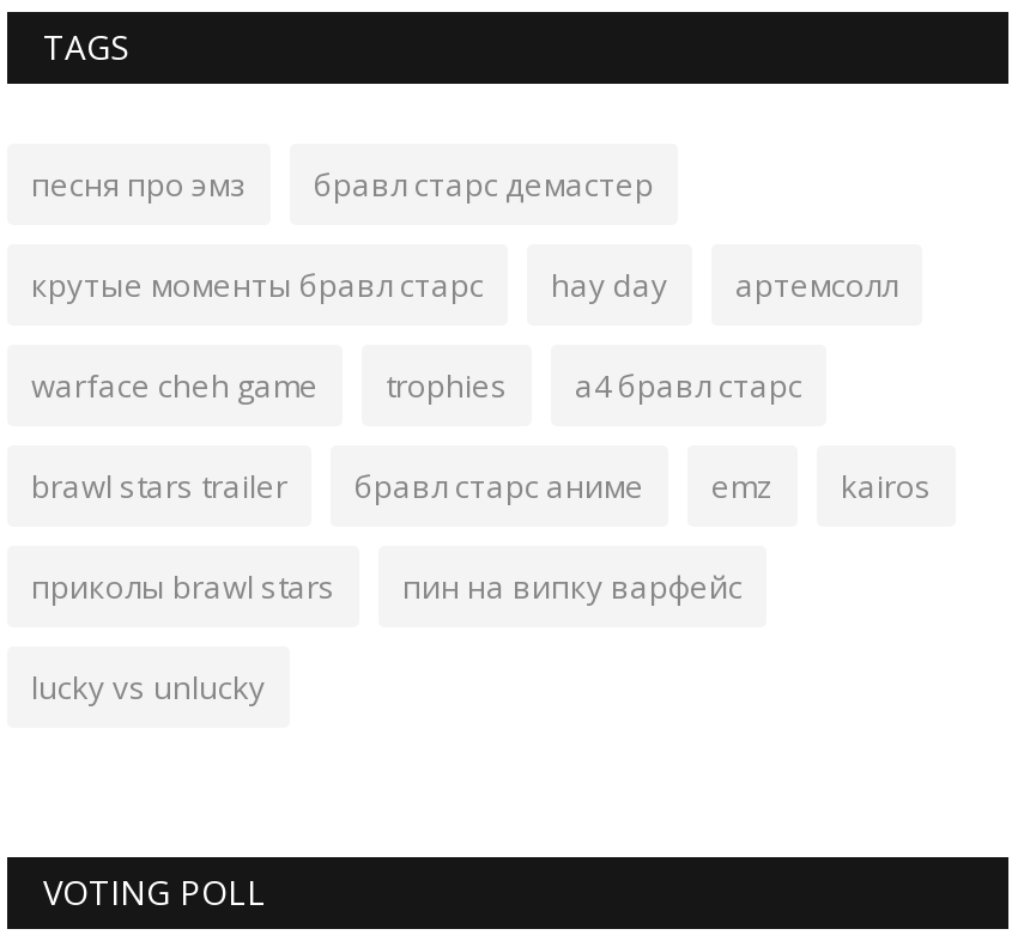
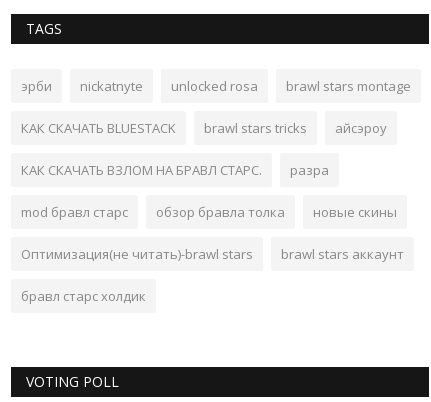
- песня про эмз
- бравл старс демастер
+ эрби
+ nickatnyte
+ unlocked rosa
+ brawl stars montage

- крутые моменты бравл старс
- hay day
- артемсолл
+ КАК СКАЧАТЬ BLUESTACK
+ brawl stars tricks
+ айсэроу

- warface cheh game
- trophies
- а4 бравл старс
+ КАК СКАЧАТЬ ВЗЛОМ НА БРАВЛ СТАРС.
+ разра

- brawl stars trailer
- бравл старс аниме
- emz
- kairos
+ mod бравл старс
+ обзор бравла толка
+ новые скины

- приколы brawl stars
- пин на випку варфейс
+ Оптимизация(не читать)-brawl stars
+ brawl stars аккаунт

- lucky vs unlucky
+ бравл старс холдик
